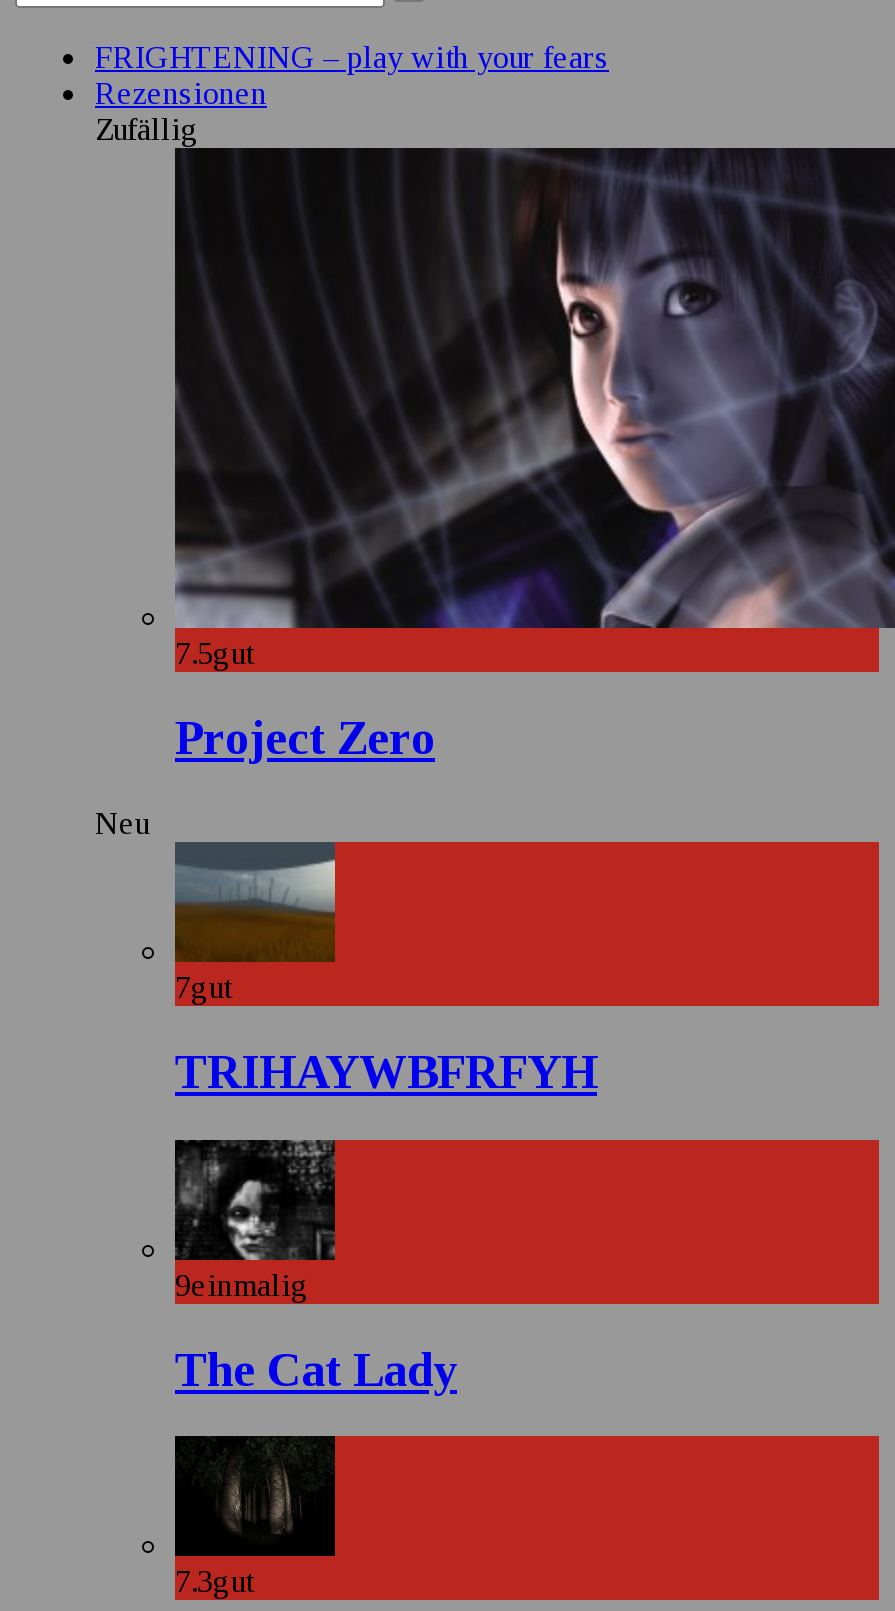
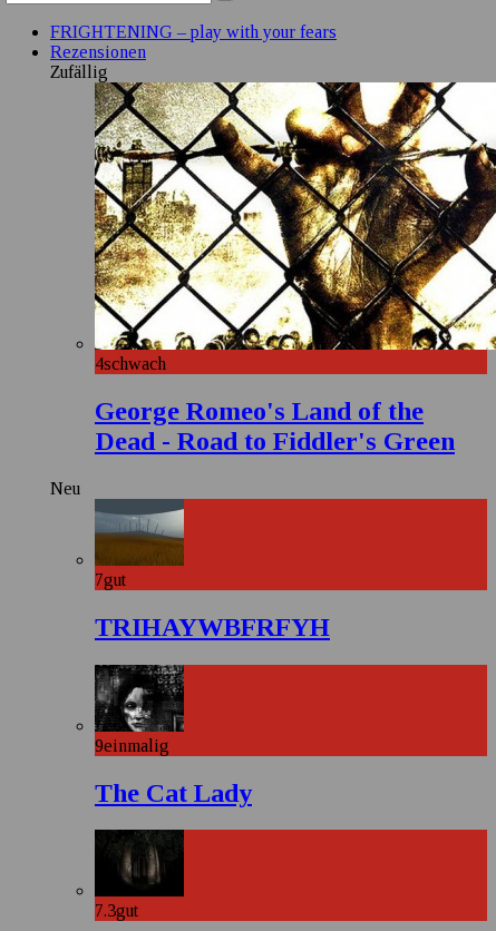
- [image]
- 7.5gut
+ [image]
+ 4schwach

- Project Zero
+ George Romeo's Land of the
+ Dead - Road to Fiddler's Green
